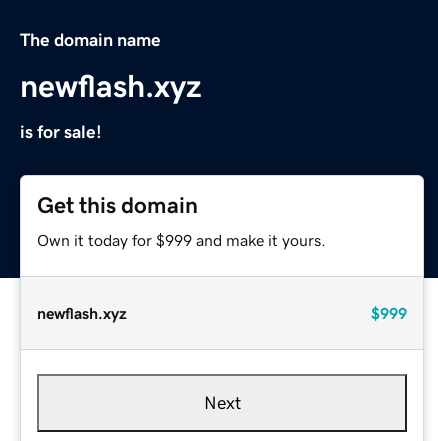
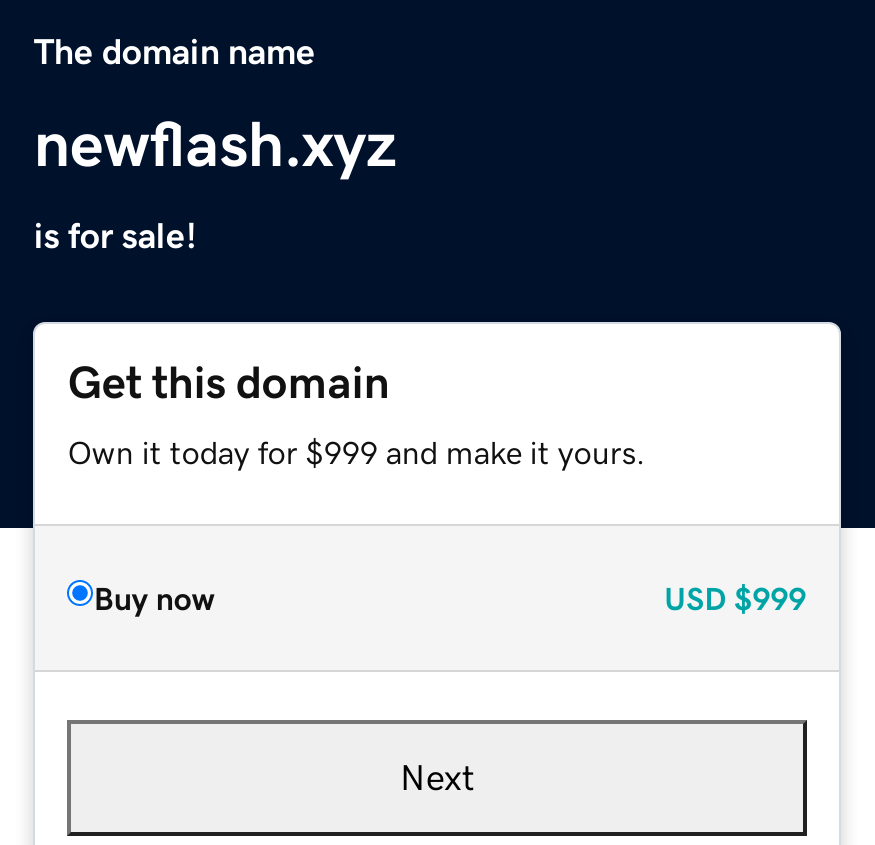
- newflash.xyz
- $999
+ Buy now
+ USD $999
